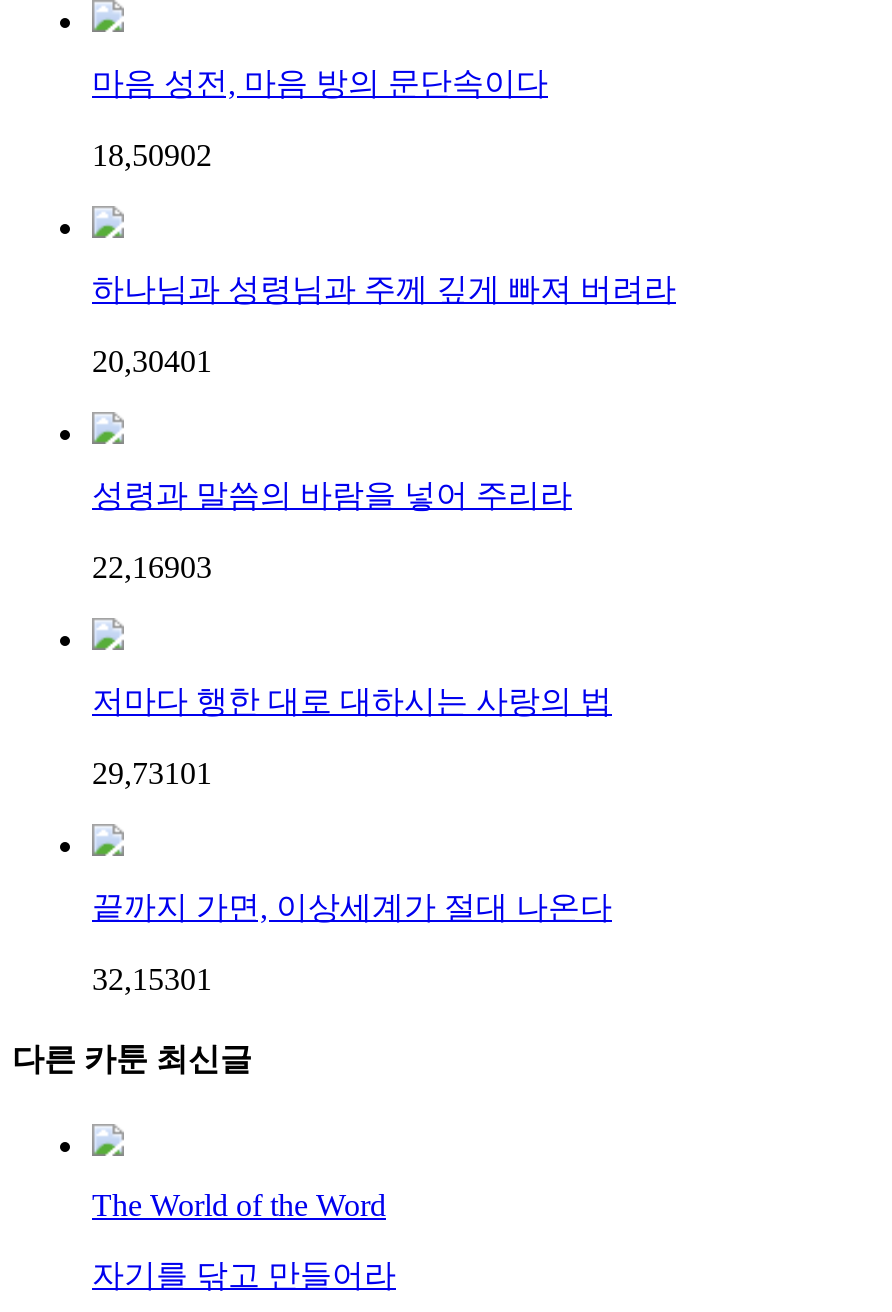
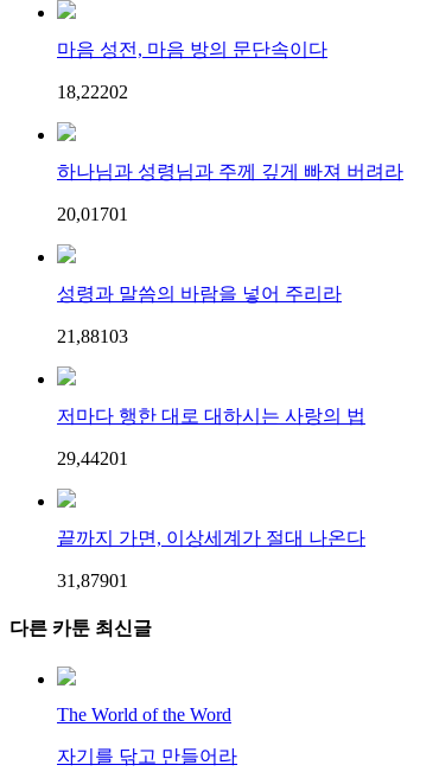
- 18,50902
+ 18,22202

- 20,30401
+ 20,01701

- 22,16903
+ 21,88103

- 29,731 01
+ 29,442 01

- 32,15301
+ 31,87901
